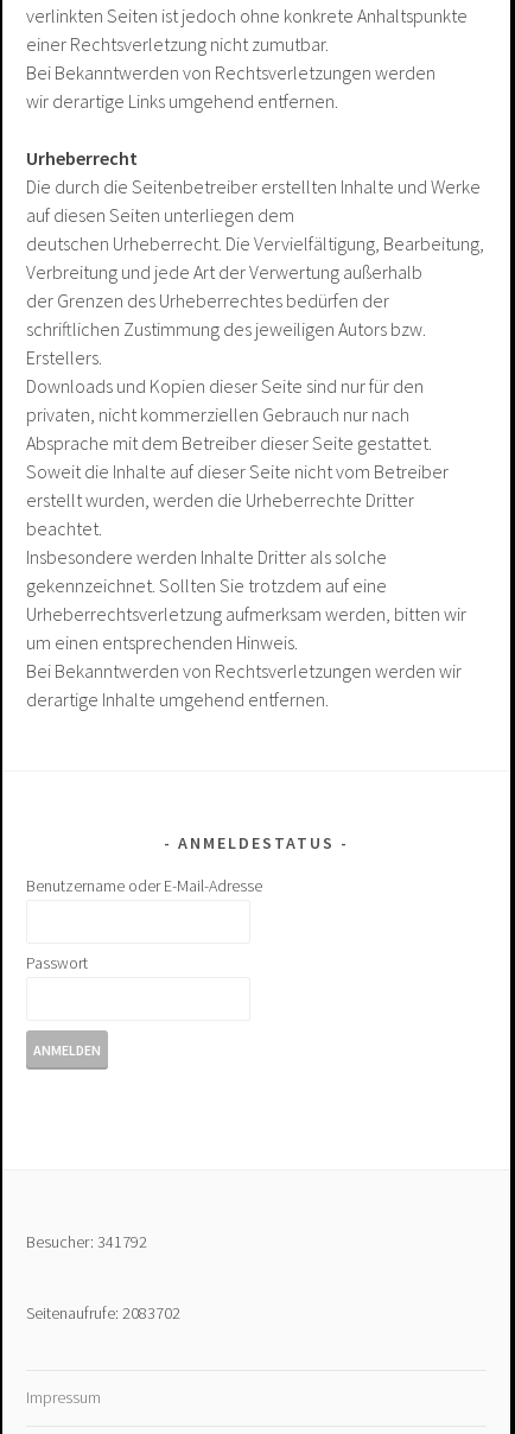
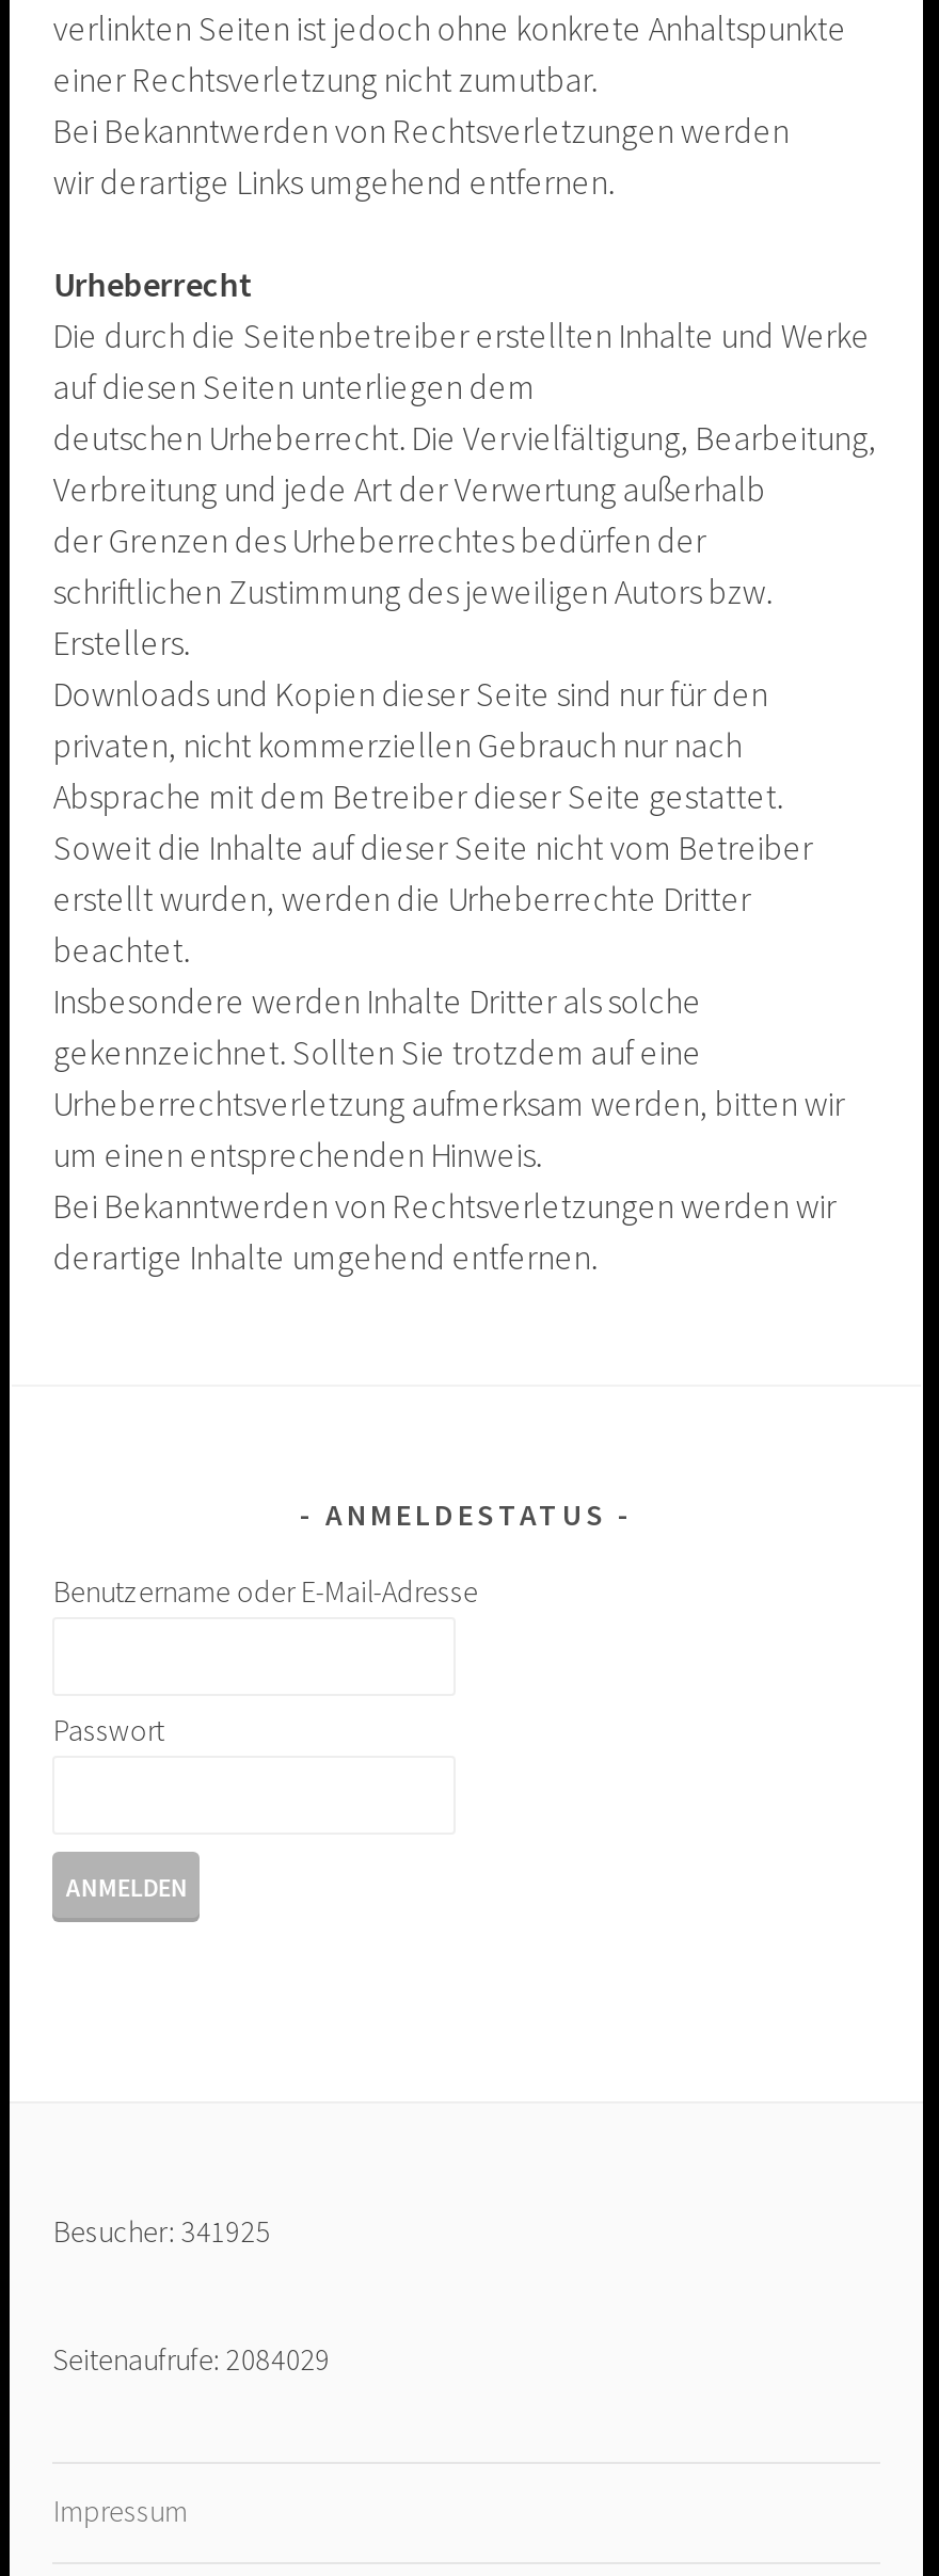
- Besucher: 341792
+ Besucher: 341925

- Seitenaufrufe: 2083702
+ Seitenaufrufe: 2084029
